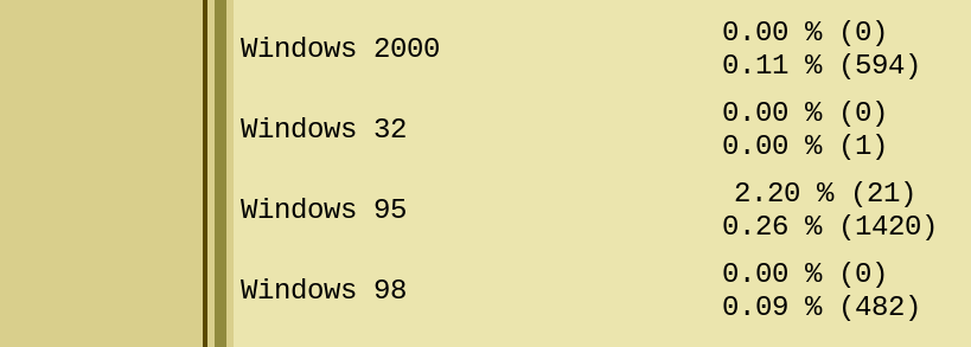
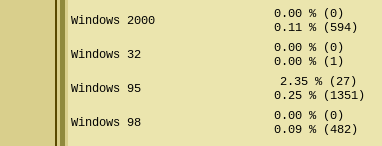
- 2.20 % (21)
+ 2.35 % (27)

- 0.26 % (1420)
+ 0.25 % (1351)
